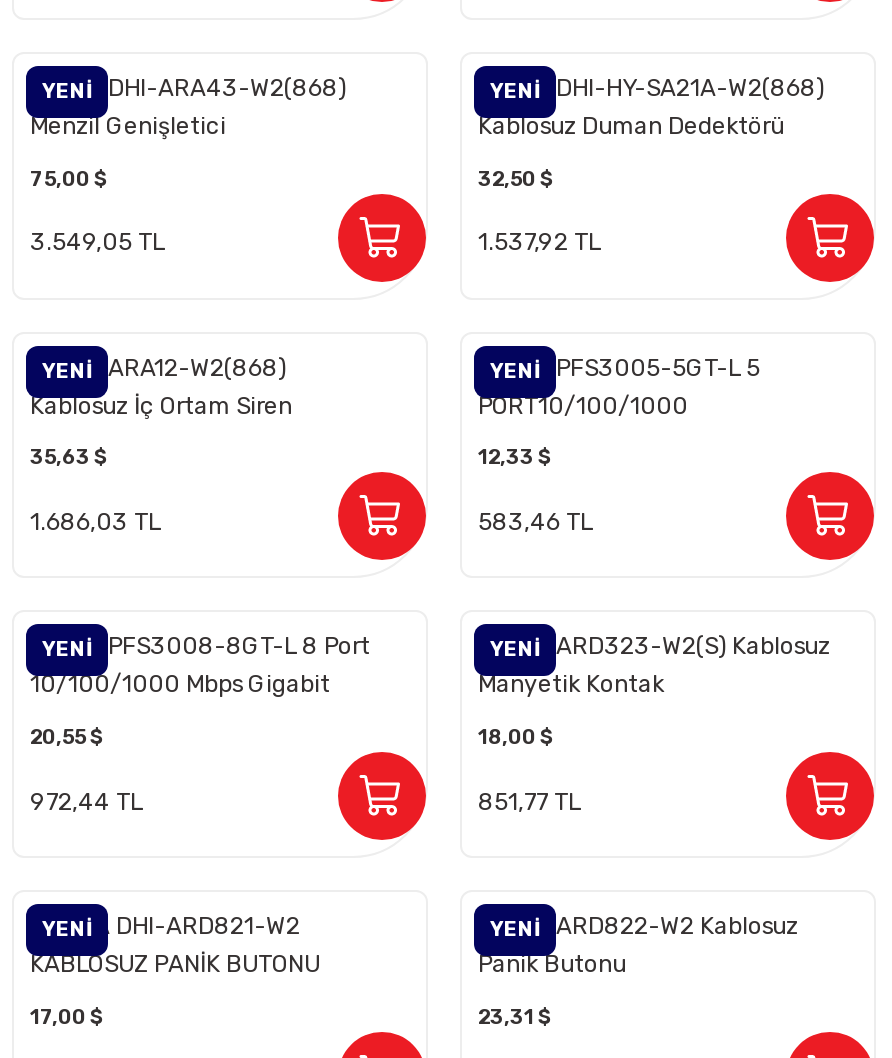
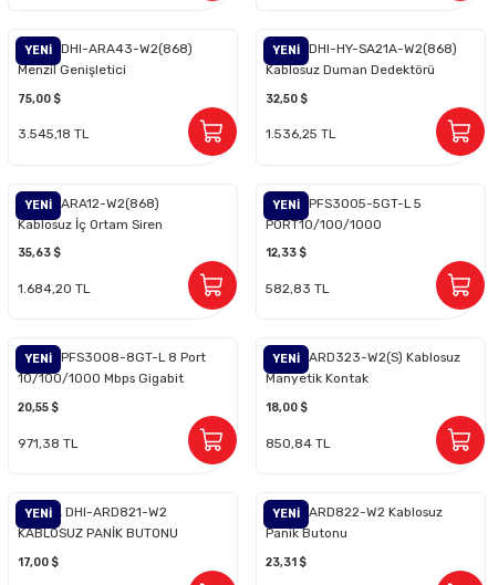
- 3.549,05 TL
+ 3.545,18 TL

- 1.537,92 TL
+ 1.536,25 TL

- 1.686,03 TL
+ 1.684,20 TL

- 583,46 TL
+ 582,83 TL

- 972,44 TL
+ 971,38 TL

- 851,77 TL
+ 850,84 TL
